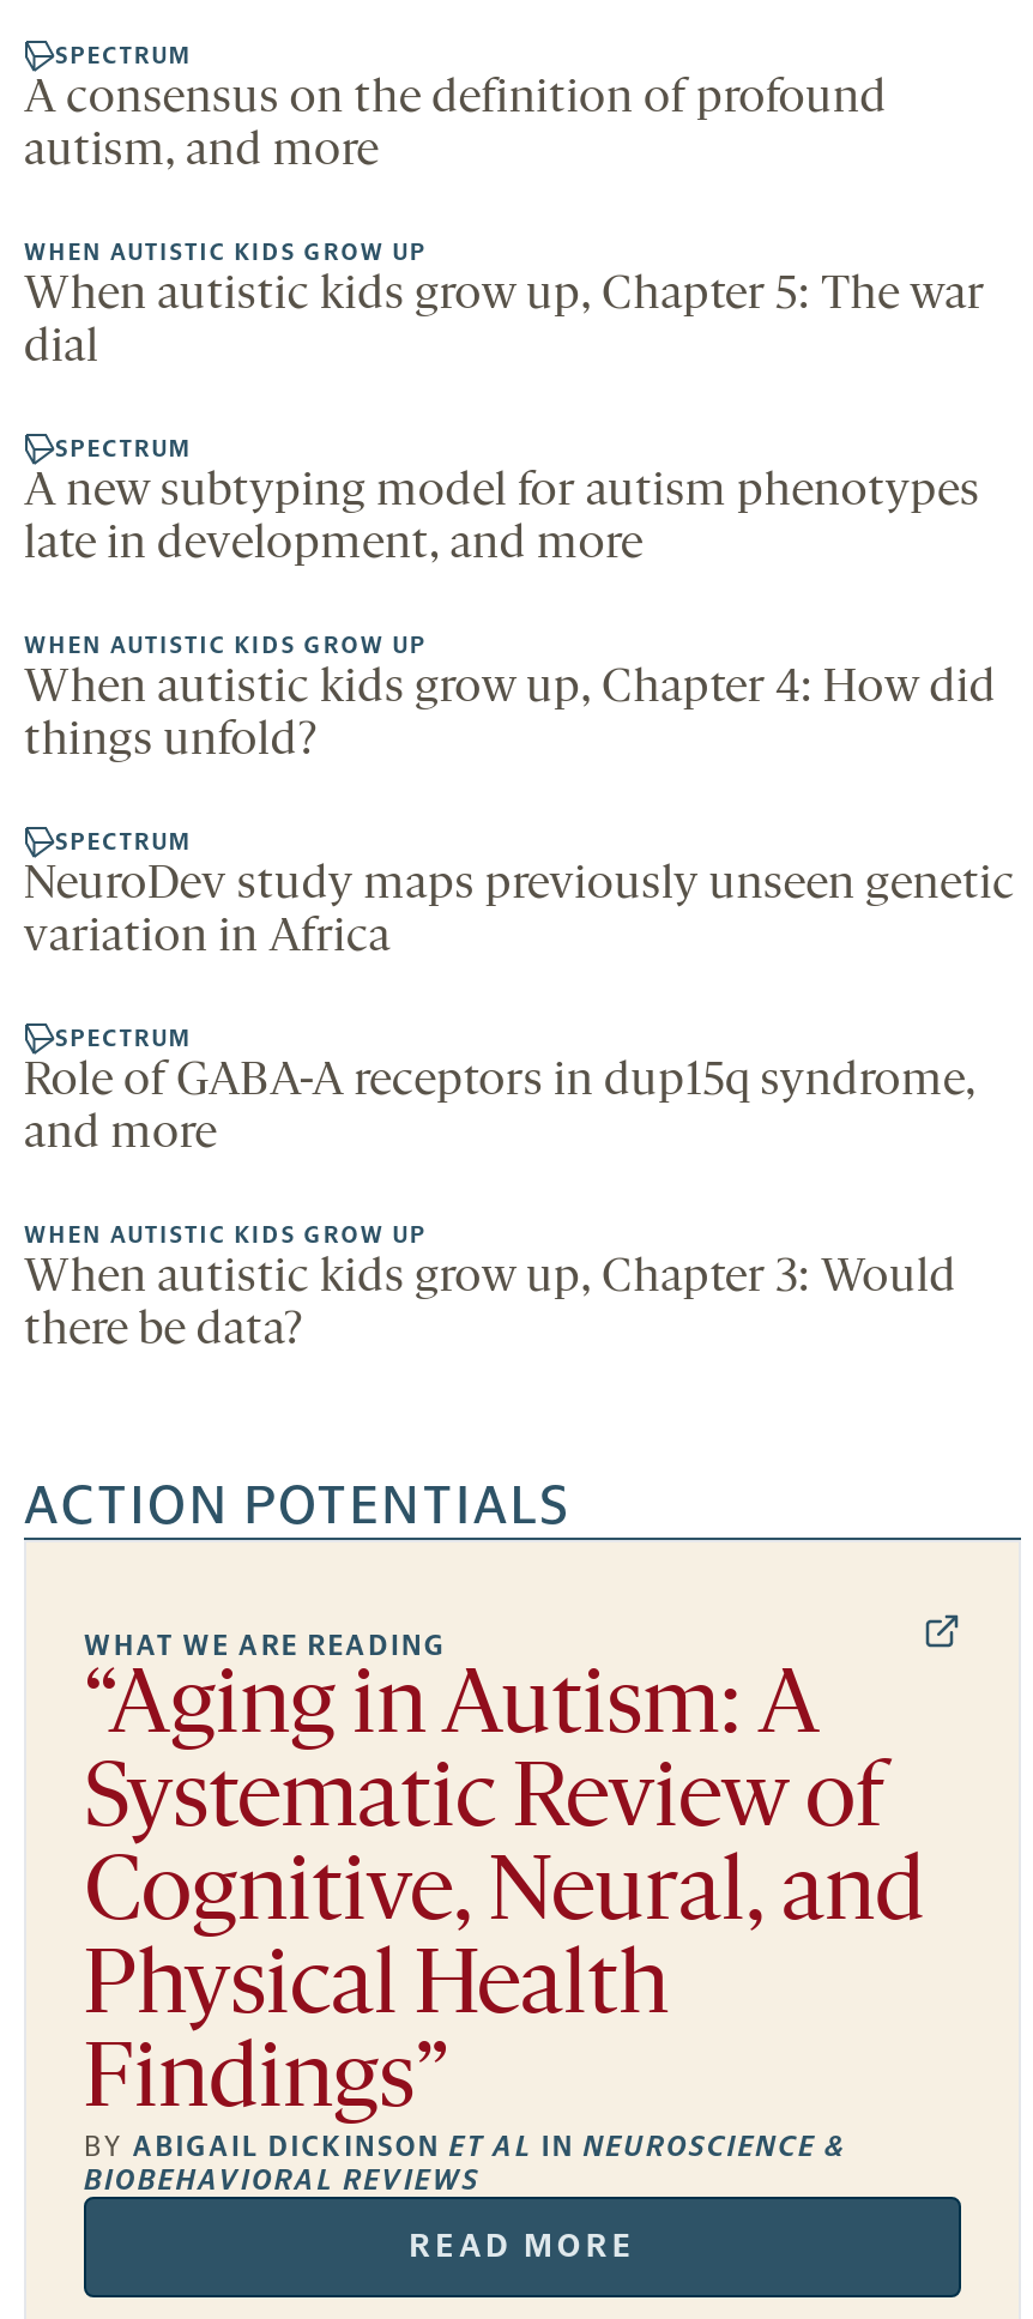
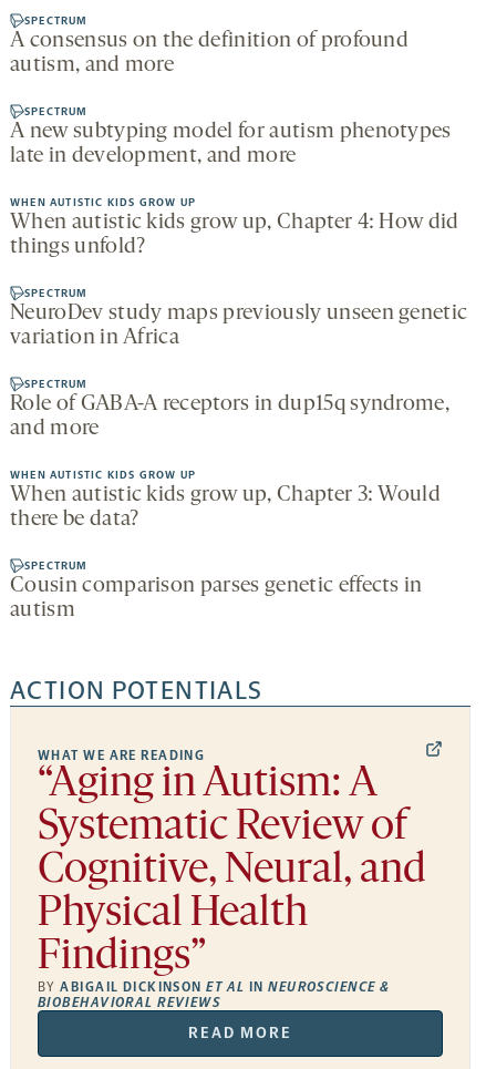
- WHEN AUTISTIC KIDS GROW UP
- When autistic kids grow up, Chapter 5: The war
- dial

moved up: SPECTRUM | A new subtyping model for autism phenotypes | late in development, and more | ... | When autistic kids grow up, Chapter 3: Would | there be data?

+ SPECTRUM
+ Cousin comparison parses genetic effects in
+ autism
